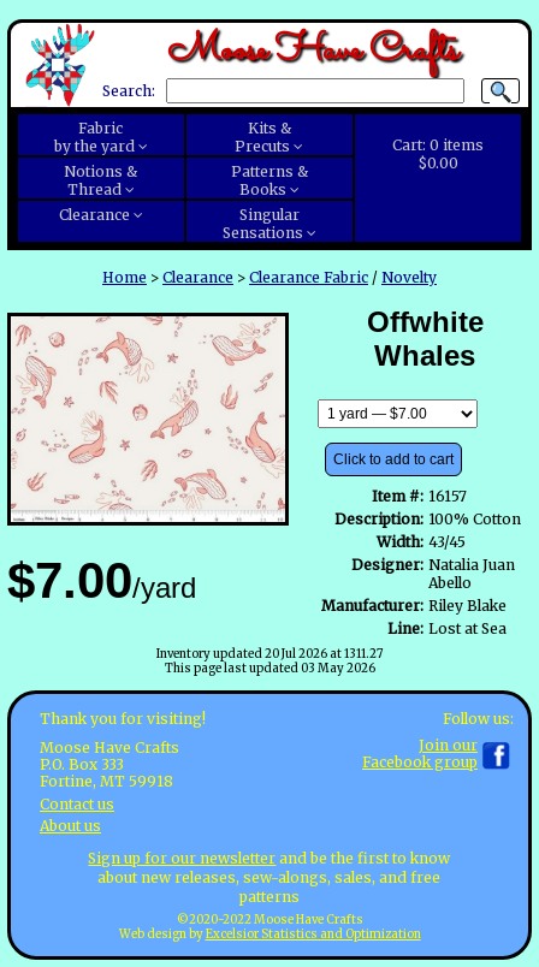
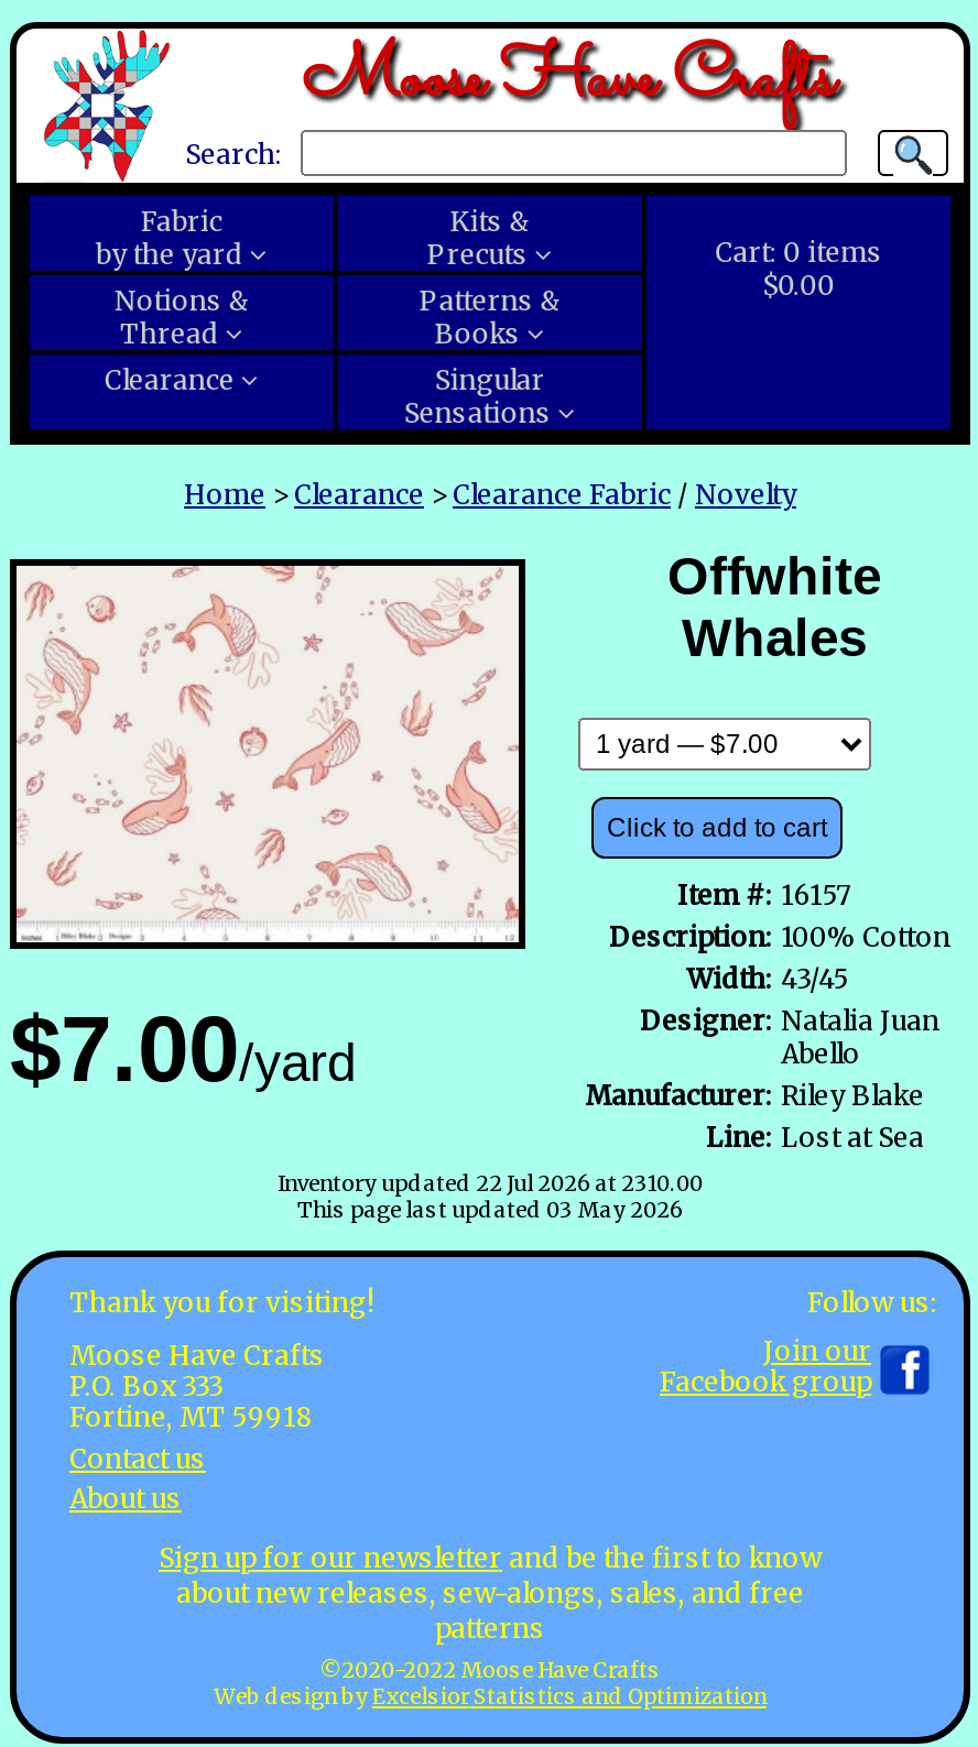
- Inventory updated 20 Jul 2026 at 1311.27
+ Inventory updated 22 Jul 2026 at 2310.00
